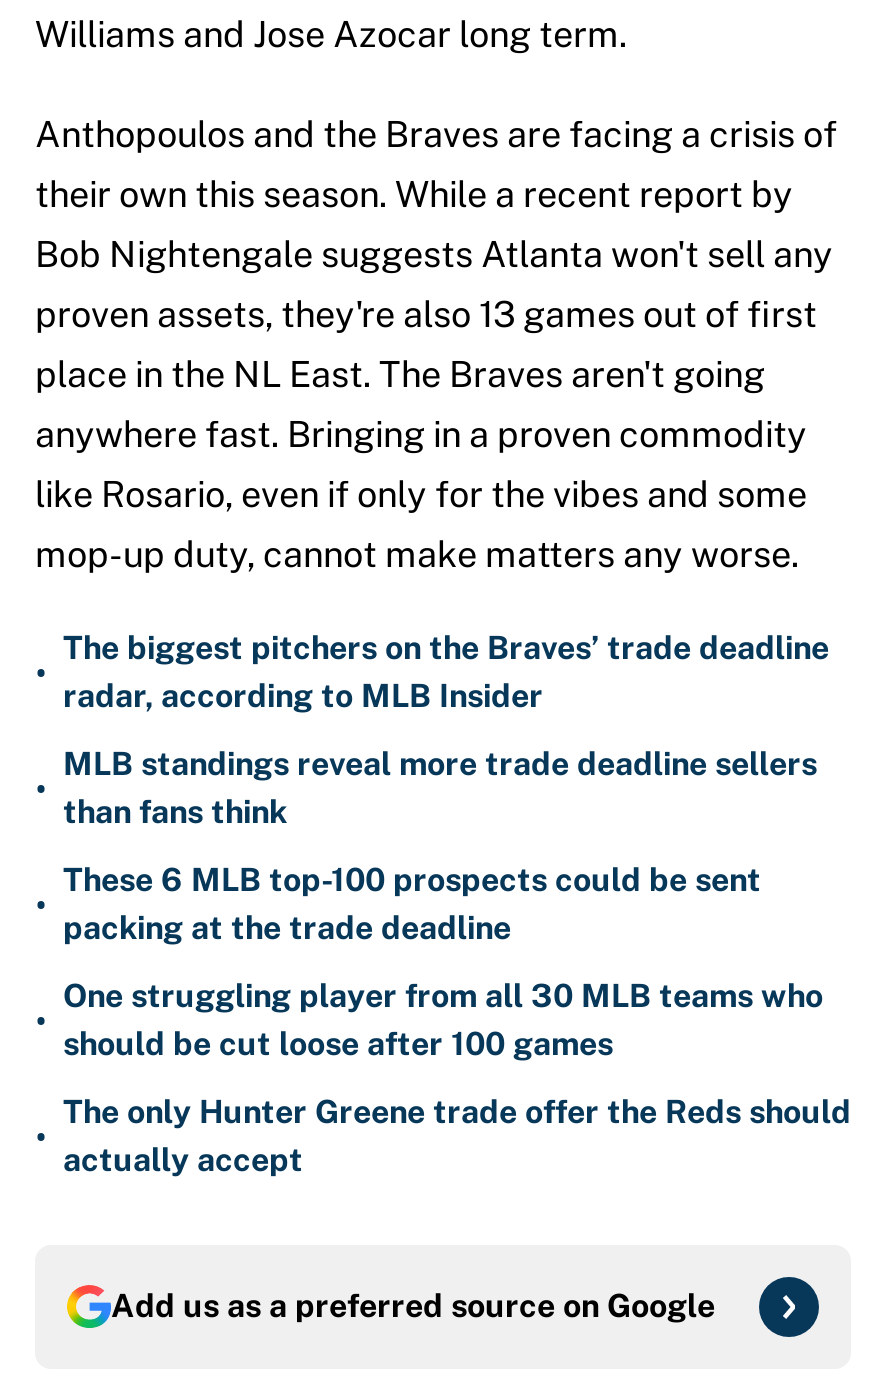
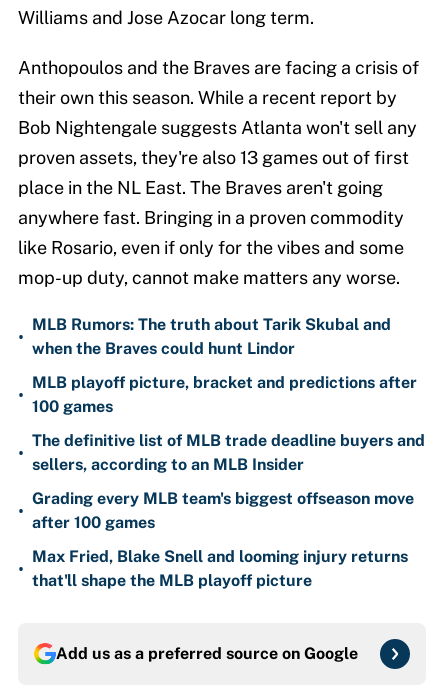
- The biggest pitchers on the Braves’ trade deadline
- radar, according to MLB Insider
+ MLB Rumors: The truth about Tarik Skubal and
+ when the Braves could hunt Lindor

- MLB standings reveal more trade deadline sellers
- than fans think
+ MLB playoff picture, bracket and predictions after
+ 100 games

- These 6 MLB top-100 prospects could be sent
- packing at the trade deadline
+ The definitive list of MLB trade deadline buyers and
+ sellers, according to an MLB Insider

- One struggling player from all 30 MLB teams who
- should be cut loose after 100 games
+ Grading every MLB team's biggest offseason move
+ after 100 games

- The only Hunter Greene trade offer the Reds should
- actually accept
+ Max Fried, Blake Snell and looming injury returns
+ that'll shape the MLB playoff picture
